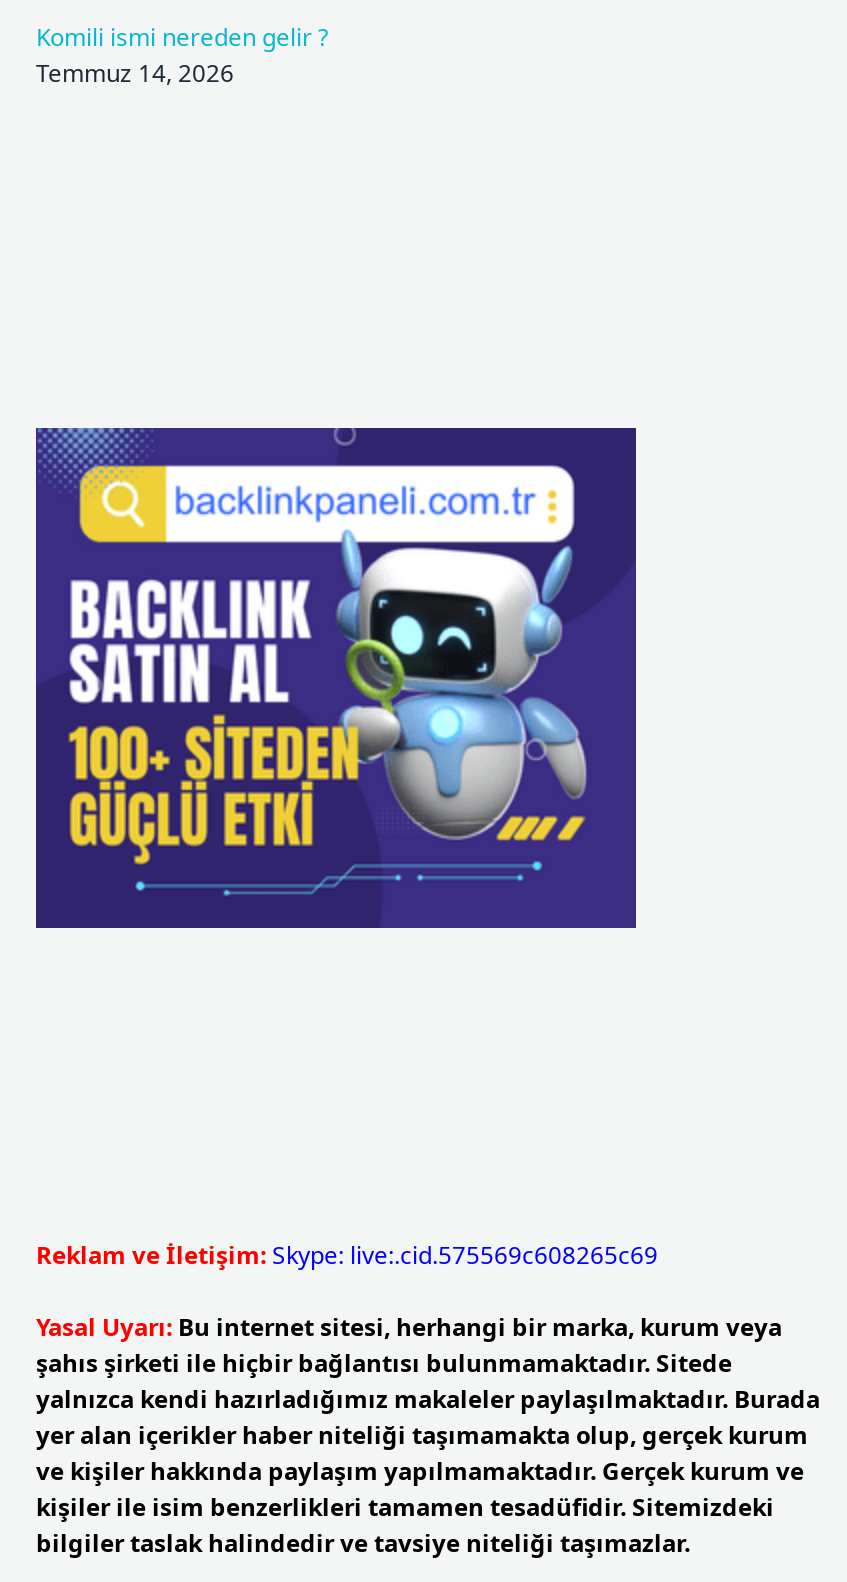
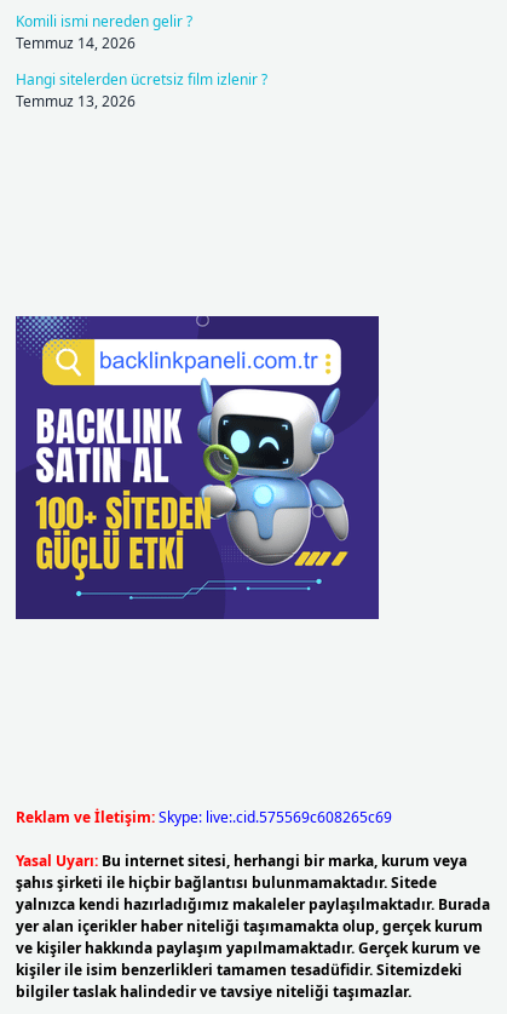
+ Hangi sitelerden ücretsiz film izlenir ?
+ Temmuz 13, 2026
